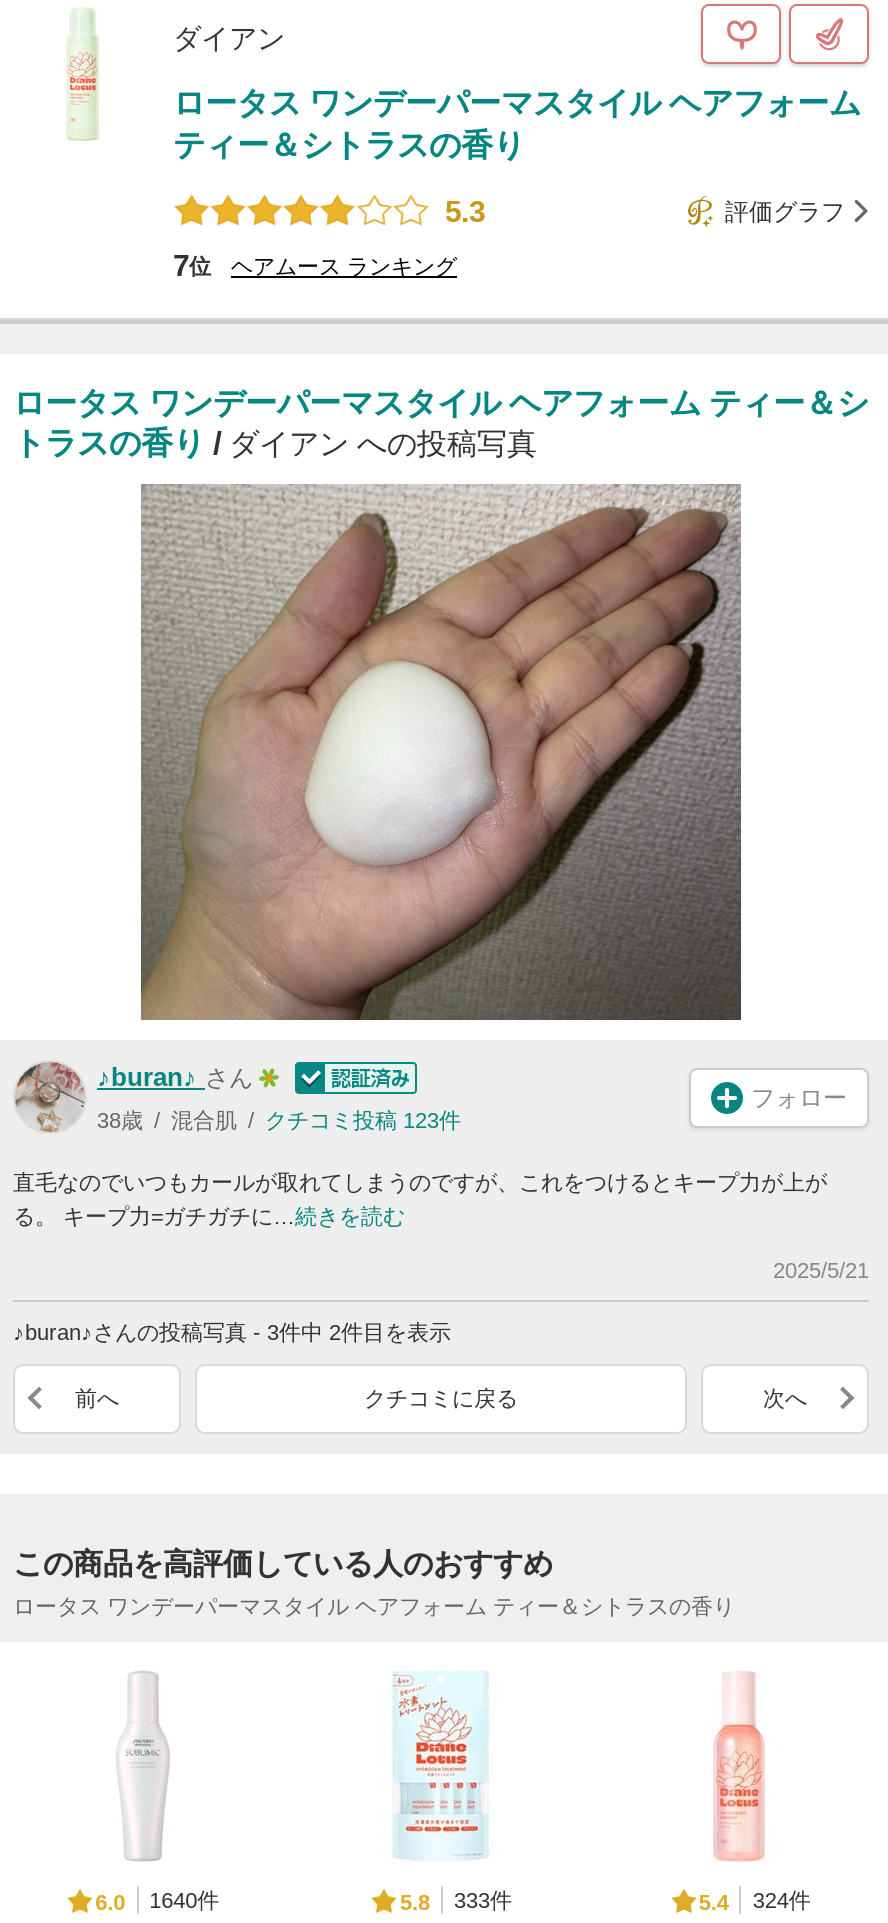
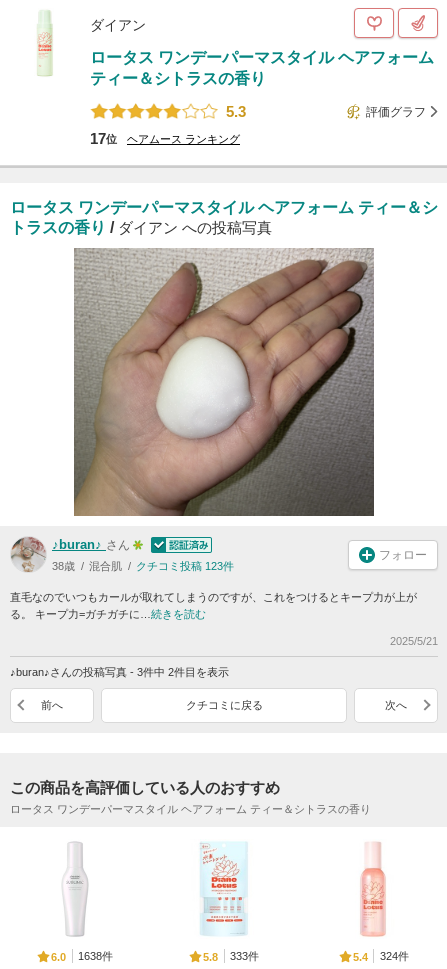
- 7位 ヘアムースランキング
+ 17位 ヘアムースランキング

- 6.0 1640件
+ 6.0 1638件
